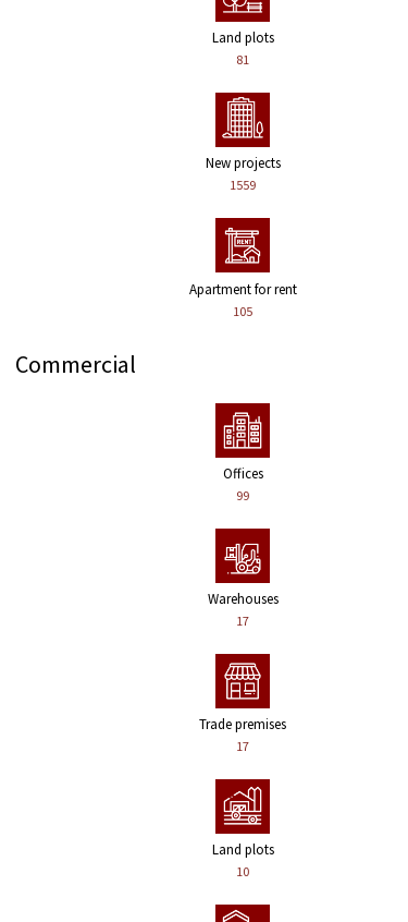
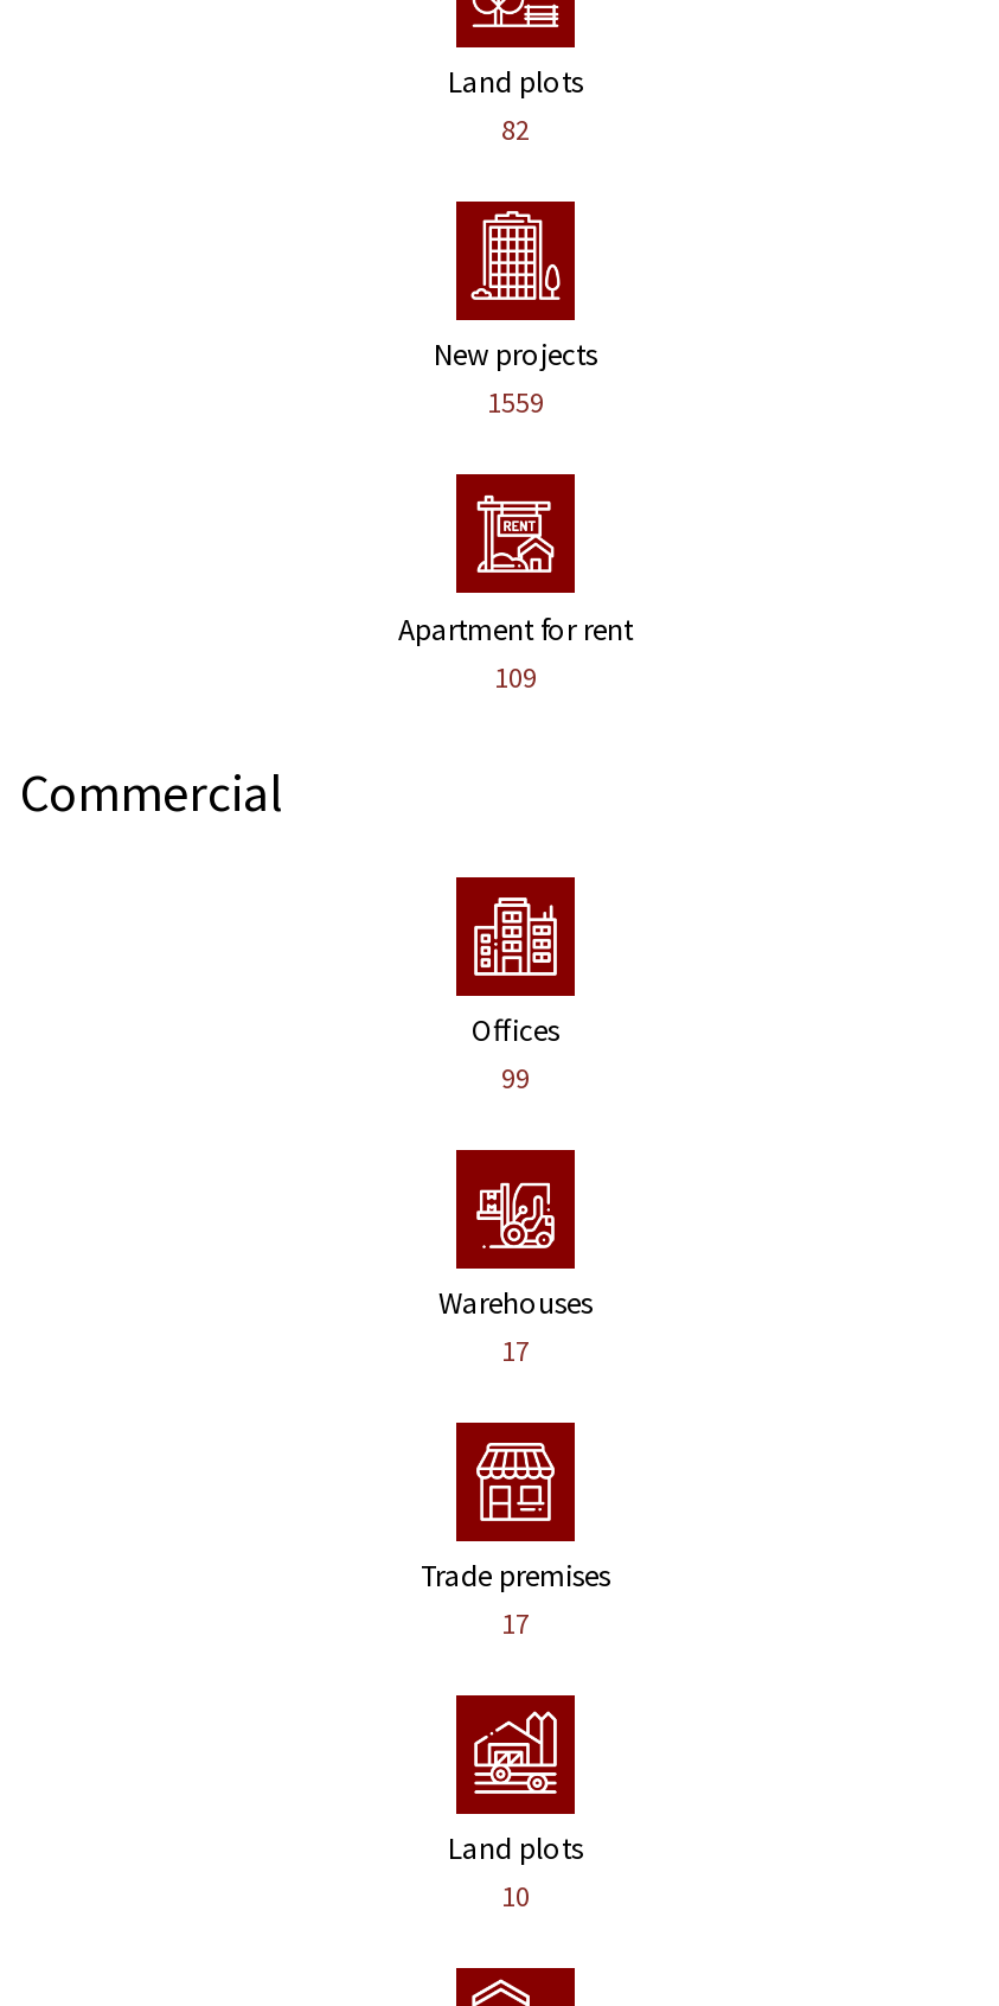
- 81
+ 82

- 105
+ 109
